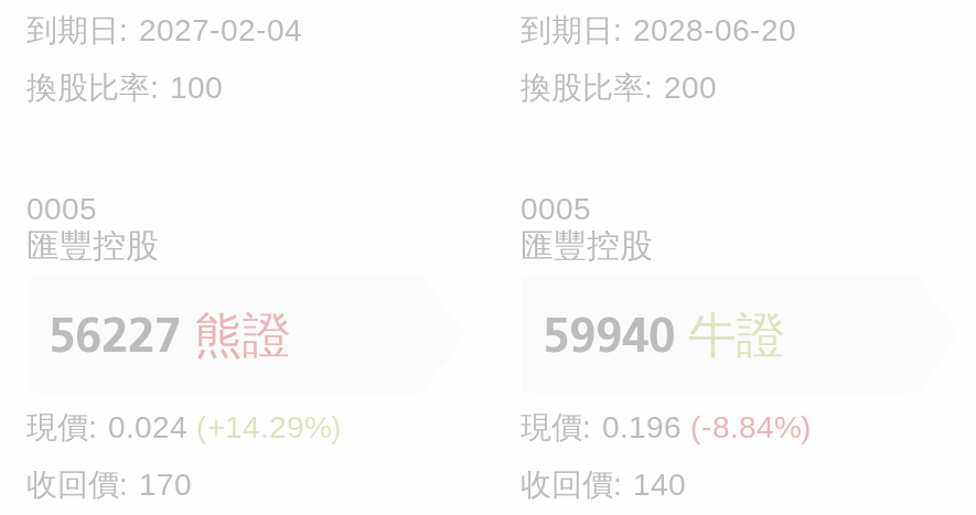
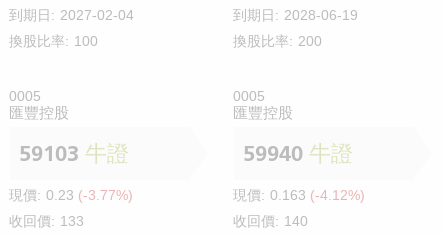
- 到期日: 2028-06-20
+ 到期日: 2028-06-19

- 56227熊證
+ 59103牛證

- 現價: 0.024 (+14.29%)
+ 現價: 0.23 (-3.77%)

- 現價: 0.196 (-8.84%)
+ 現價: 0.163 (-4.12%)

- 收回價: 170
+ 收回價: 133
